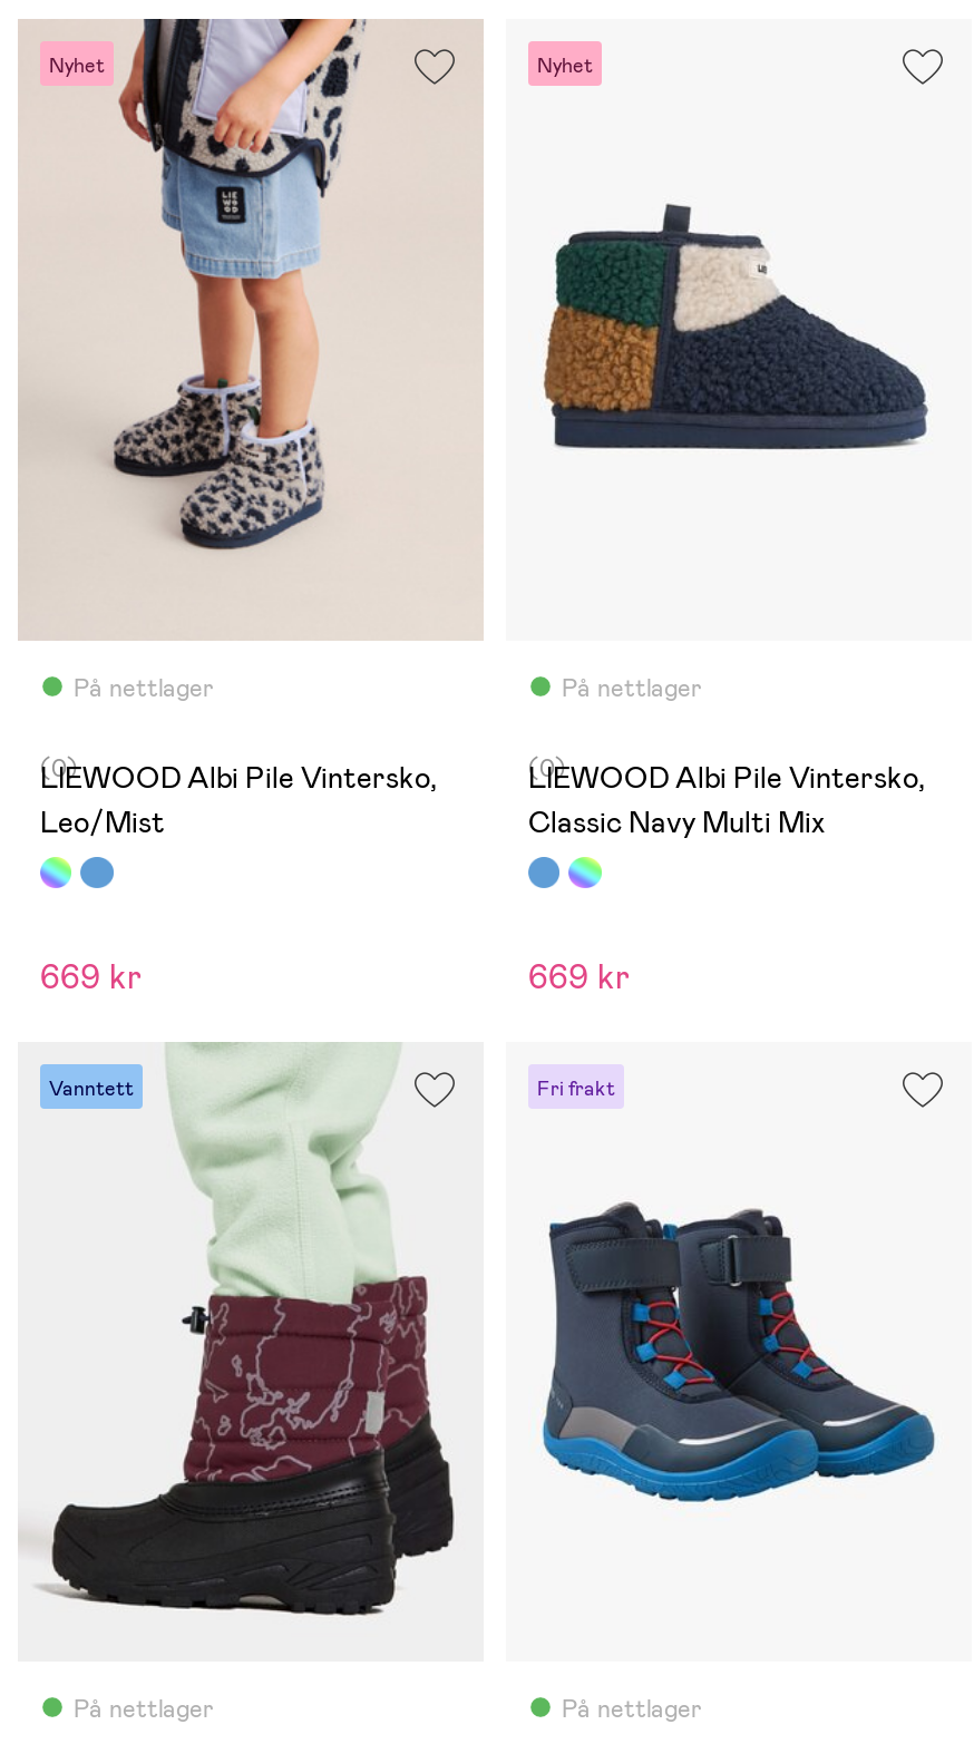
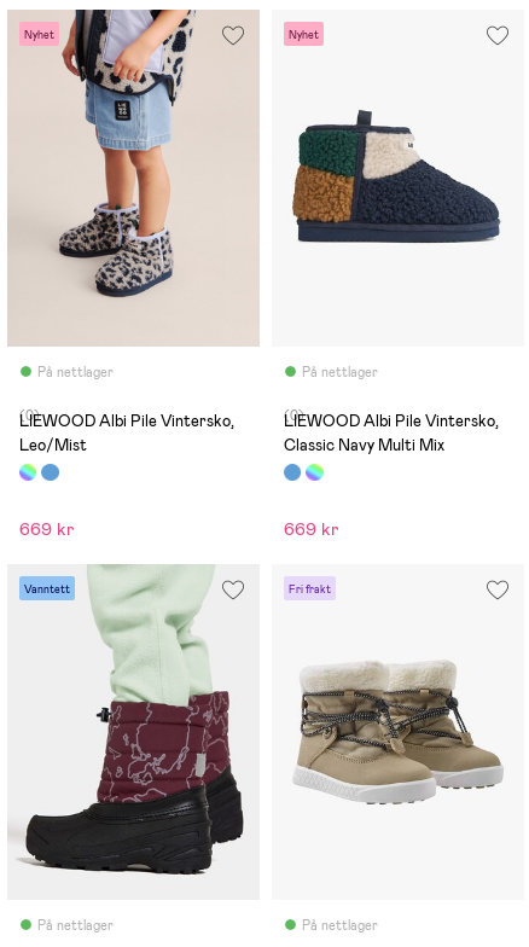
- [image]
+ [image]
